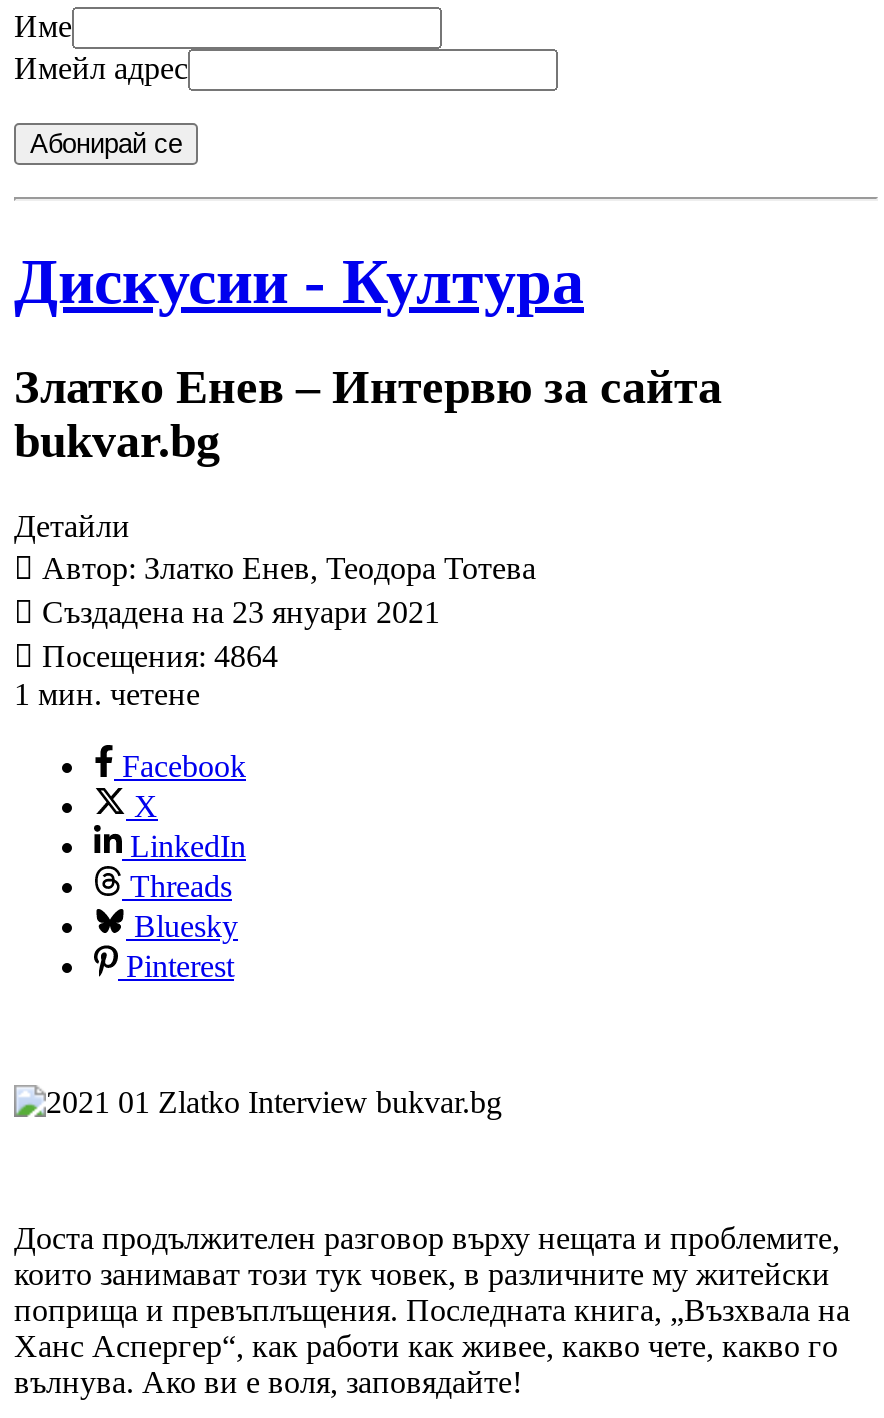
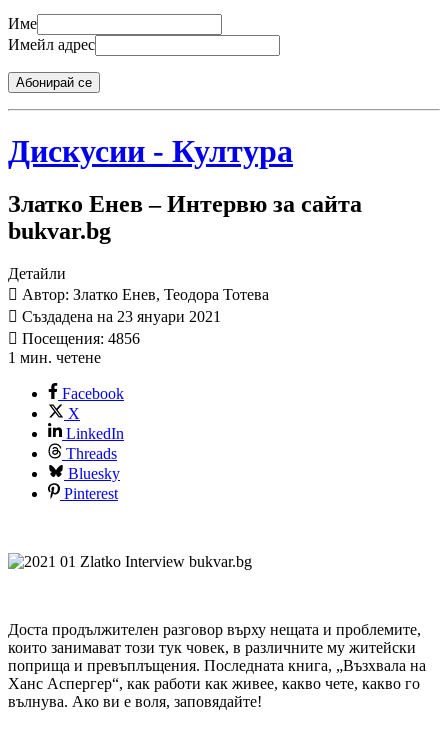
- Посещения: 4864
+ Посещения: 4856
